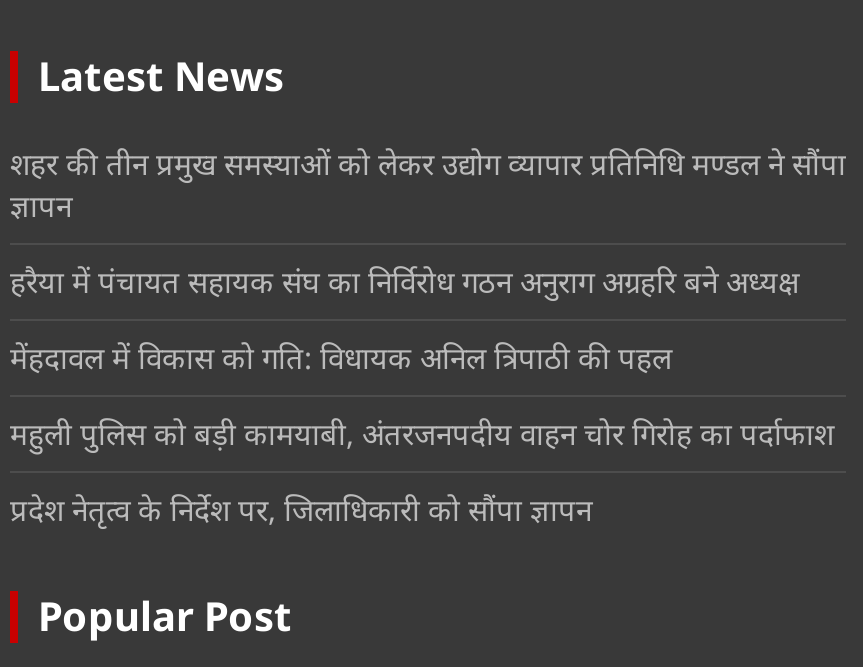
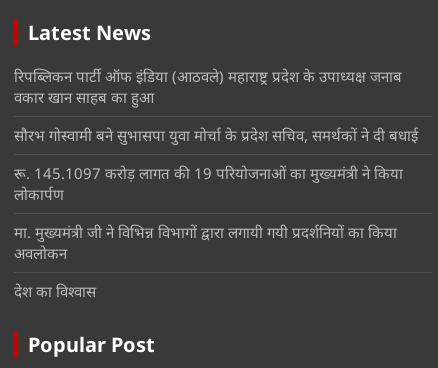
- शहर की तीन प्रमुख समस्याओं को लेकर उद्योग व्यापार प्रतिनिधि मण्डल ने सौंपा
- ज्ञापन
+ रिपब्लिकन पार्टी ऑफ इंडिया (आठवले) महाराष्ट्र प्रदेश के उपाध्यक्ष जनाब
+ वकार खान साहब का हुआ

- हरैया में पंचायत सहायक संघ का निर्विरोध गठन अनुराग अग्रहरि बने अध्यक्ष
+ सौरभ गोस्वामी बने सुभासपा युवा मोर्चा के प्रदेश सचिव, समर्थकों ने दी बधाई

- मेंहदावल में विकास को गति: विधायक अनिल त्रिपाठी की पहल
+ रू. 145.1097 करोड़ लागत की 19 परियोजनाओं का मुख्यमंत्री ने किया
+ लोकार्पण

- महुली पुलिस को बड़ी कामयाबी, अंतरजनपदीय वाहन चोर गिरोह का पर्दाफाश
+ मा. मुख्यमंत्री जी ने विभिन्न विभागों द्वारा लगायी गयी प्रदर्शनियों का किया
+ अवलोकन

- प्रदेश नेतृत्व के निर्देश पर, जिलाधिकारी को सौंपा ज्ञापन
+ देश का विश्वास
